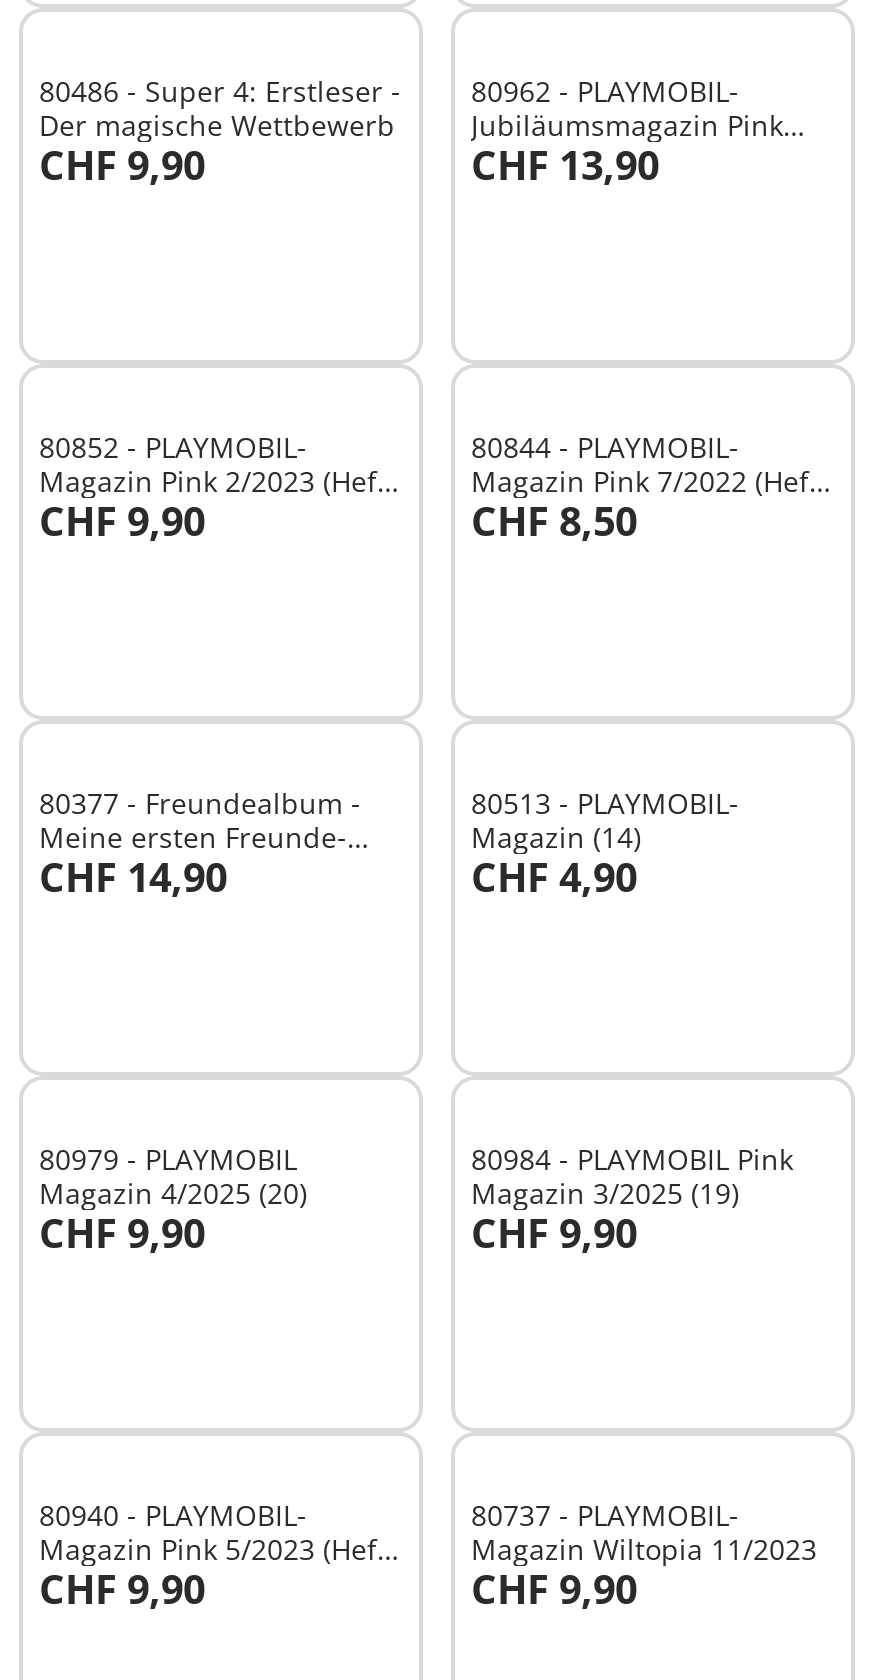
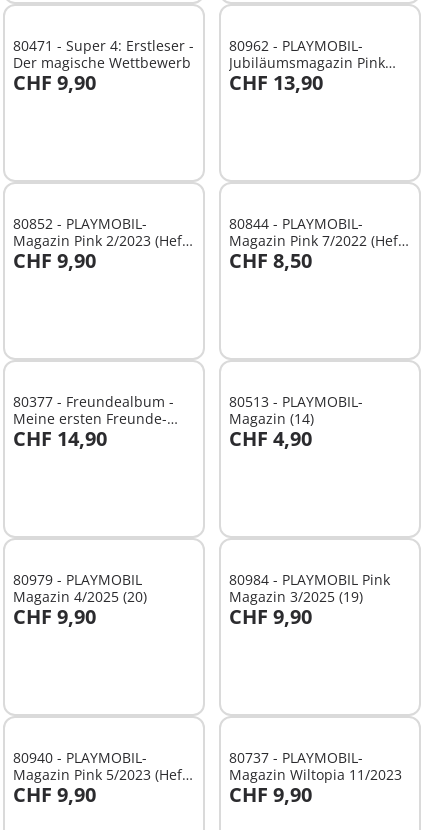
- 80486 - Super 4: Erstleser -
+ 80471 - Super 4: Erstleser -
